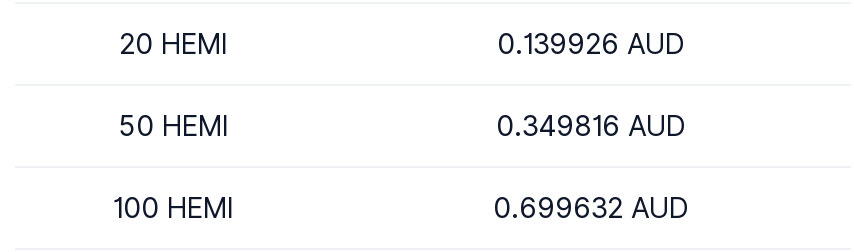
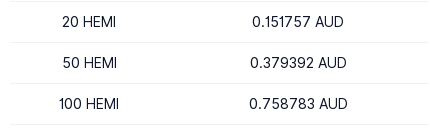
- 0.139926 AUD
+ 0.151757 AUD

- 0.349816 AUD
+ 0.379392 AUD

- 0.699632 AUD
+ 0.758783 AUD
